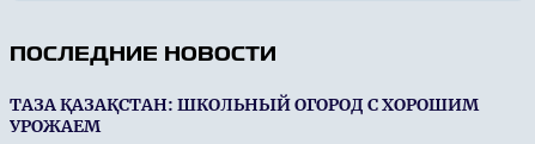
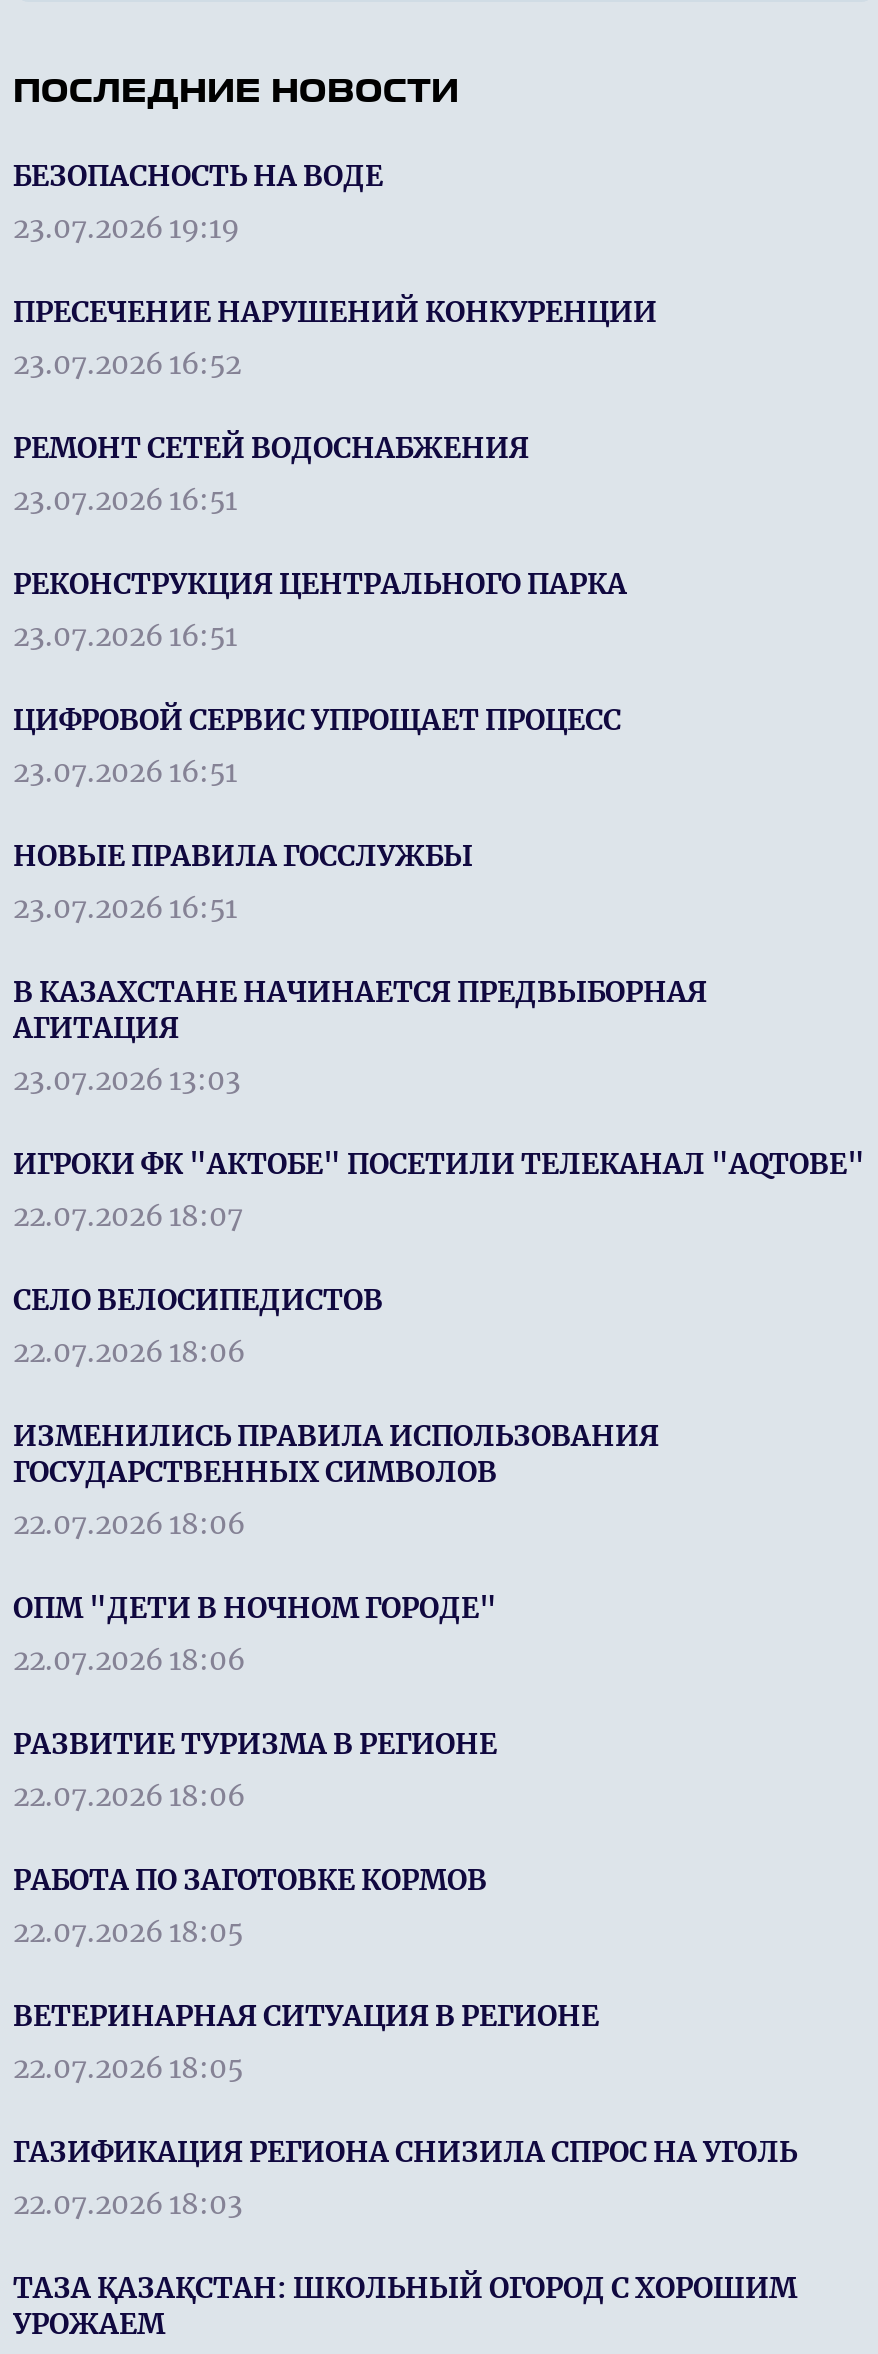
+ БЕЗОПАСНОСТЬ НА ВОДЕ
+ 23.07.2026 19:19
+ ПРЕСЕЧЕНИЕ НАРУШЕНИЙ КОНКУРЕНЦИИ
+ 23.07.2026 16:52
+ РЕМОНТ СЕТЕЙ ВОДОСНАБЖЕНИЯ
+ 23.07.2026 16:51
+ РЕКОНСТРУКЦИЯ ЦЕНТРАЛЬНОГО ПАРКА
+ 23.07.2026 16:51
+ ЦИФРОВОЙ СЕРВИС УПРОЩАЕТ ПРОЦЕСС
+ 23.07.2026 16:51
+ НОВЫЕ ПРАВИЛА ГОССЛУЖБЫ
+ 23.07.2026 16:51
+ В КАЗАХСТАНЕ НАЧИНАЕТСЯ ПРЕДВЫБОРНАЯ
+ АГИТАЦИЯ
+ 23.07.2026 13:03
+ ИГРОКИ ФК "АКТОБЕ" ПОСЕТИЛИ ТЕЛЕКАНАЛ "AQTOBE"
+ 22.07.2026 18:07
+ СЕЛО ВЕЛОСИПЕДИСТОВ
+ 22.07.2026 18:06
+ ИЗМЕНИЛИСЬ ПРАВИЛА ИСПОЛЬЗОВАНИЯ
+ ГОСУДАРСТВЕННЫХ СИМВОЛОВ
+ 22.07.2026 18:06
+ ОПМ "ДЕТИ В НОЧНОМ ГОРОДЕ"
+ 22.07.2026 18:06
+ РАЗВИТИЕ ТУРИЗМА В РЕГИОНЕ
+ 22.07.2026 18:06
+ РАБОТА ПО ЗАГОТОВКЕ КОРМОВ
+ 22.07.2026 18:05
+ ВЕТЕРИНАРНАЯ СИТУАЦИЯ В РЕГИОНЕ
+ 22.07.2026 18:05
+ ГАЗИФИКАЦИЯ РЕГИОНА СНИЗИЛА СПРОС НА УГОЛЬ
+ 22.07.2026 18:03
